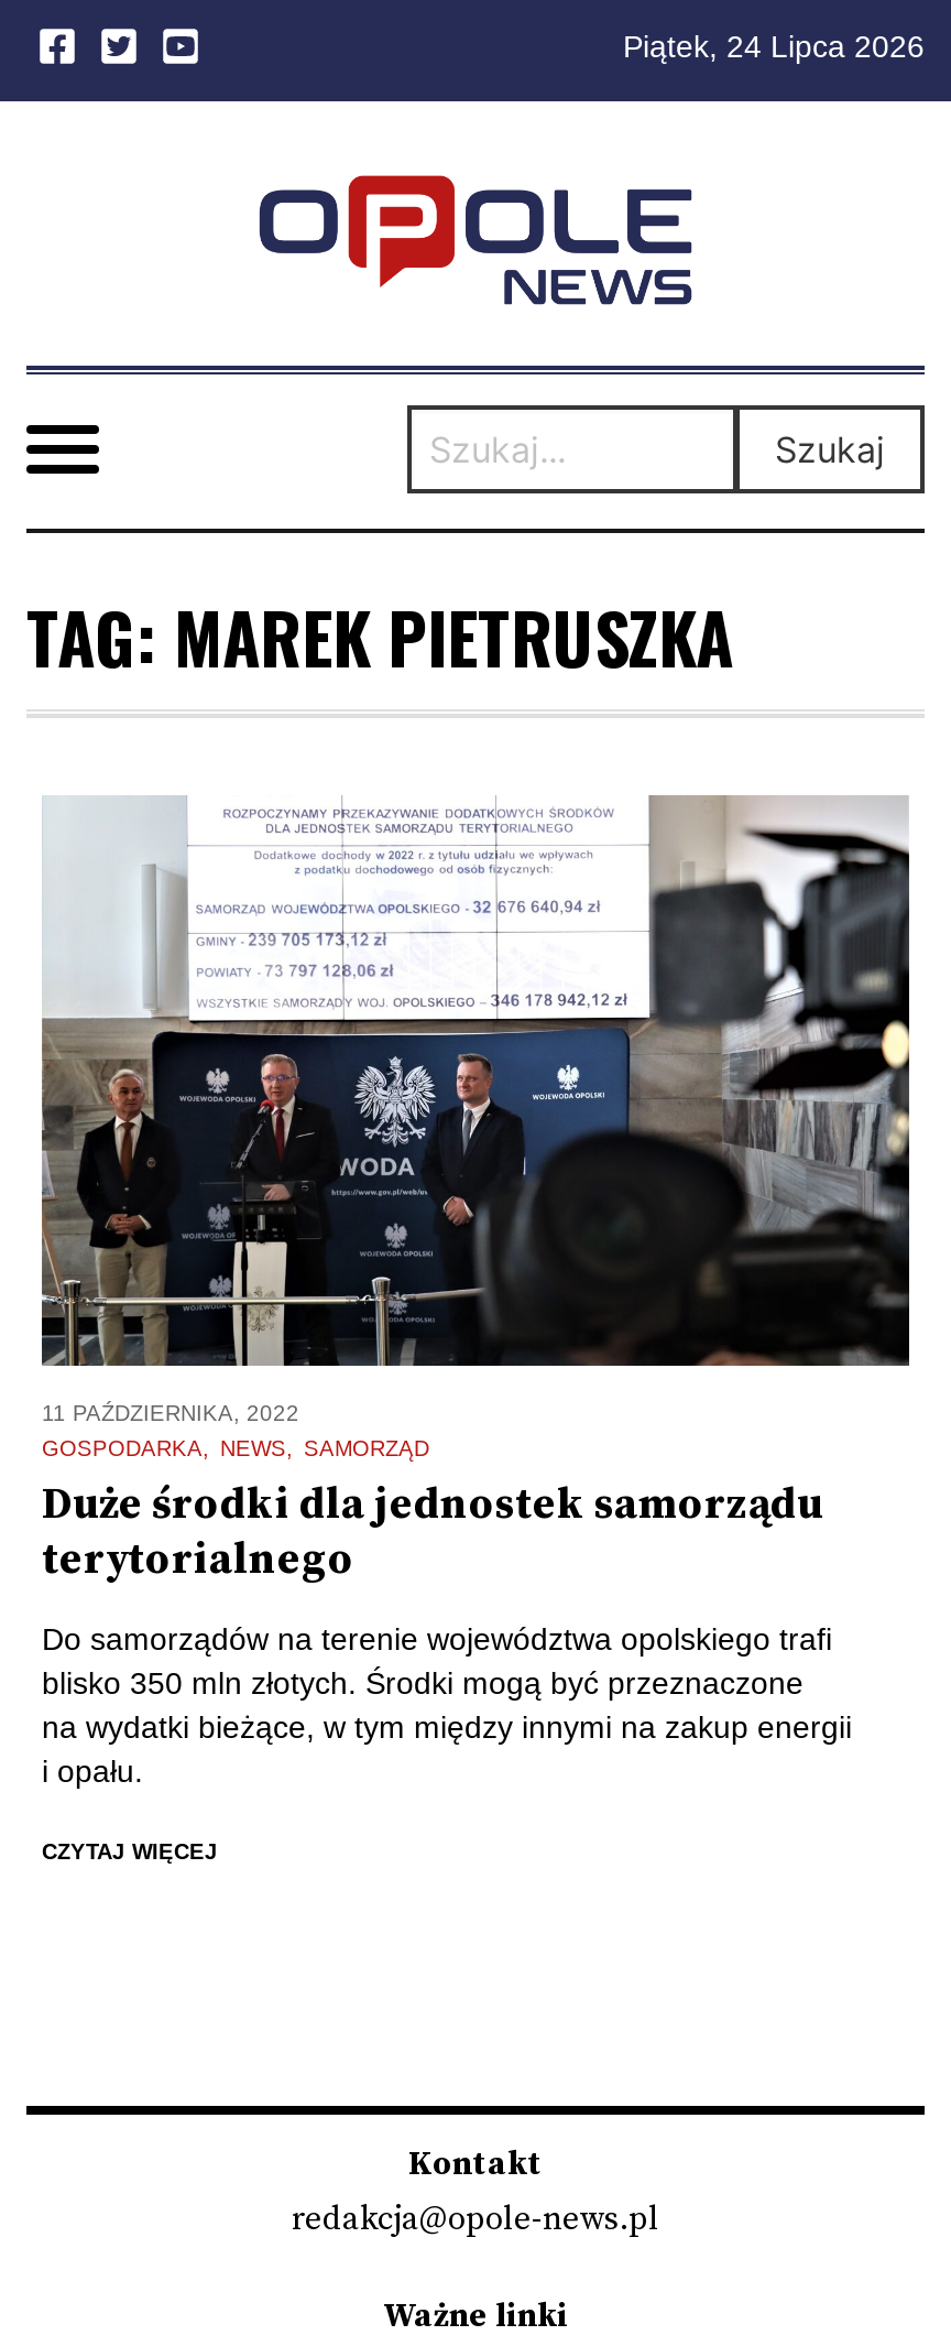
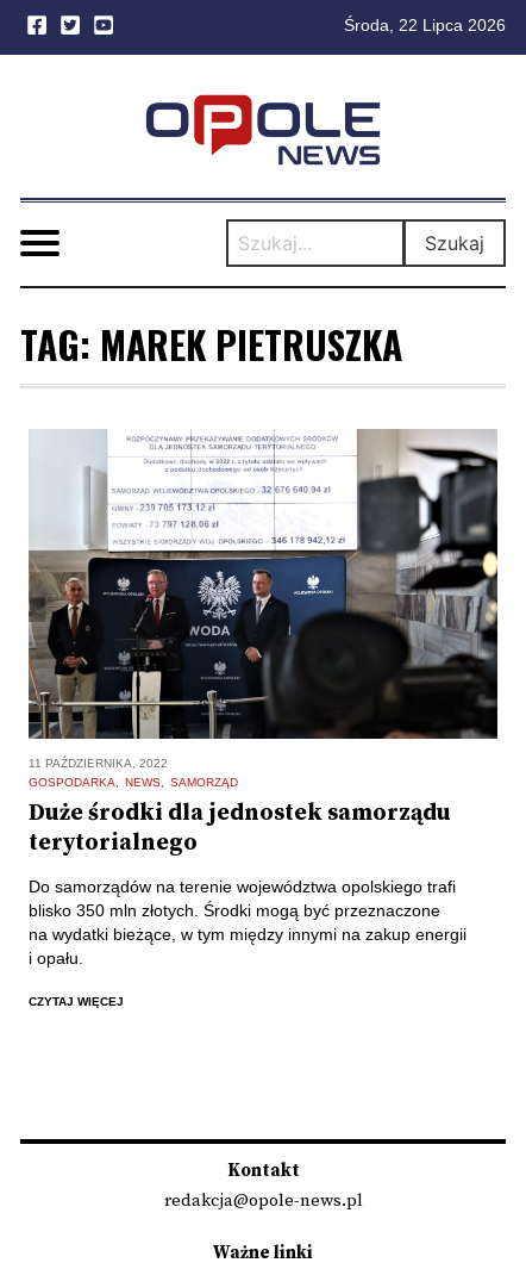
- Piątek, 24 Lipca 2026
+ Środa, 22 Lipca 2026
